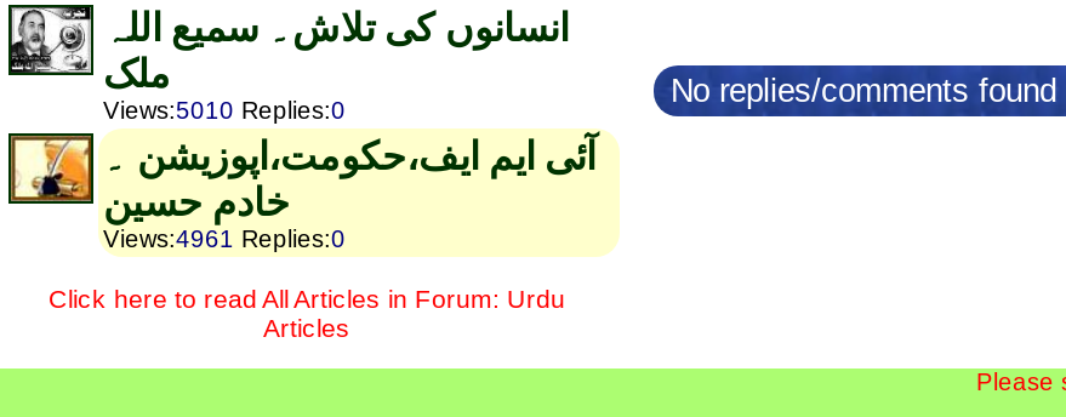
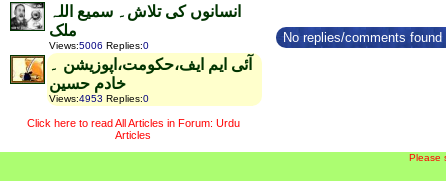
- Views:5010 Replies:0
+ Views:5006 Replies:0

- Views:4961 Replies:0
+ Views:4953 Replies:0
